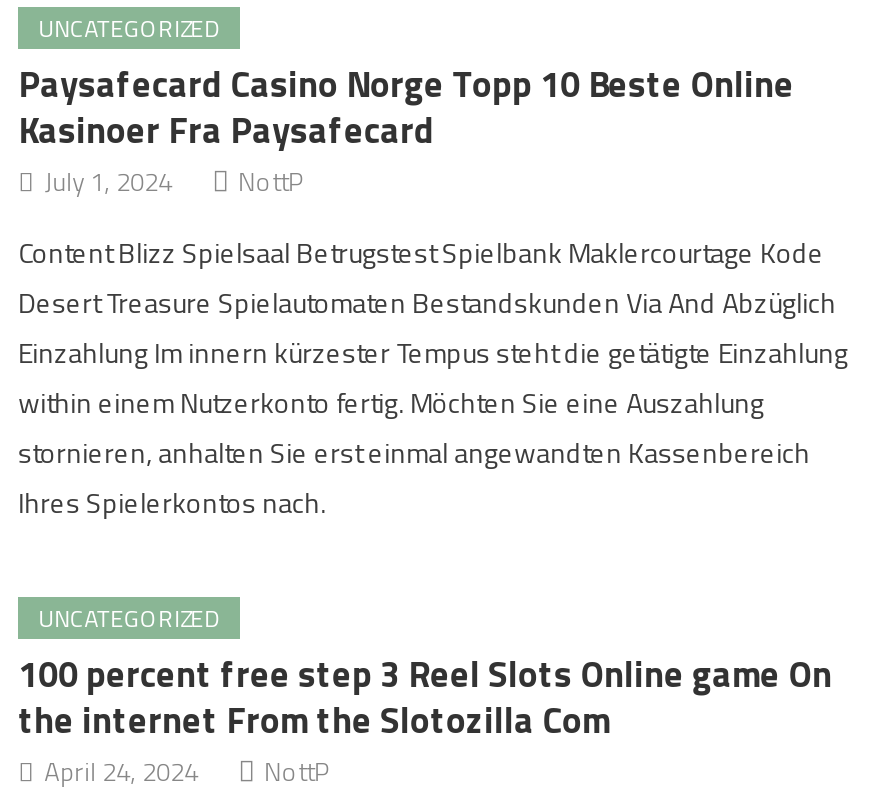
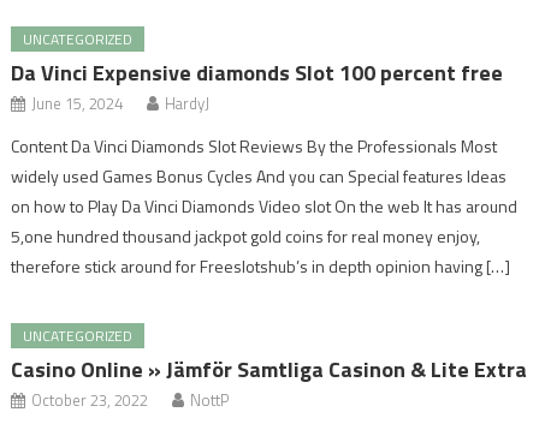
- Paysafecard Casino Norge Topp 10 Beste Online
- Kasinoer Fra Paysafecard
- July 1, 2024
- NottP
+ Da Vinci Expensive diamonds Slot 100 percent free
+ June 15, 2024
+ HardyJ

- Content Blizz Spielsaal Betrugstest Spielbank Maklercourtage Kode
- Desert Treasure Spielautomaten Bestandskunden Via And Abzüglich
- Einzahlung Im innern kürzester Tempus steht die getätigte Einzahlung
- within einem Nutzerkonto fertig. Möchten Sie eine Auszahlung
- stornieren, anhalten Sie erst einmal angewandten Kassenbereich
- Ihres Spielerkontos nach.
+ Content Da Vinci Diamonds Slot Reviews By the Professionals Most
+ widely used Games Bonus Cycles And you can Special features Ideas
+ on how to Play Da Vinci Diamonds Video slot On the web It has around
+ 5,one hundred thousand jackpot gold coins for real money enjoy,
+ therefore stick around for Freeslotshub’s in depth opinion having […]

- 100 percent free step 3 Reel Slots Online game On
- the internet From the Slotozilla Com
- April 24, 2024
+ Casino Online » Jämför Samtliga Casinon & Lite Extra
+ October 23, 2022
